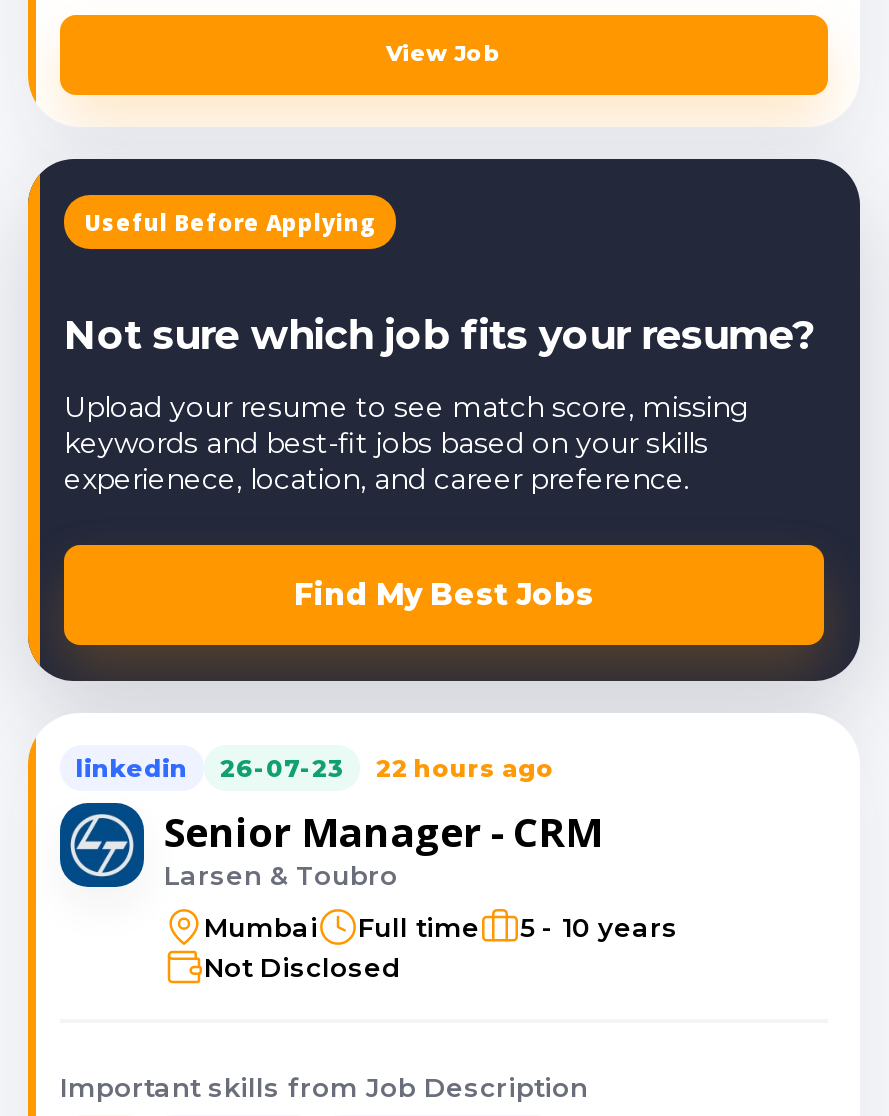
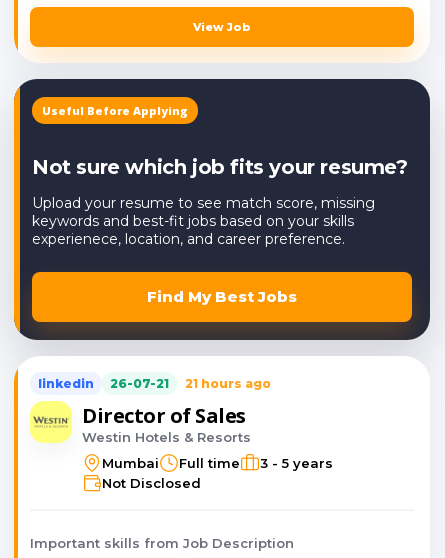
- [image]
- 26-07-23
- 22 hours ago
- Senior Manager - CRM
- Larsen & Toubro
+ [image]
+ 26-07-21
+ 21 hours ago
+ Director of Sales
+ Westin Hotels & Resorts

- Mumbai Full time 5 - 10 years
+ Mumbai Full time 3 - 5 years
